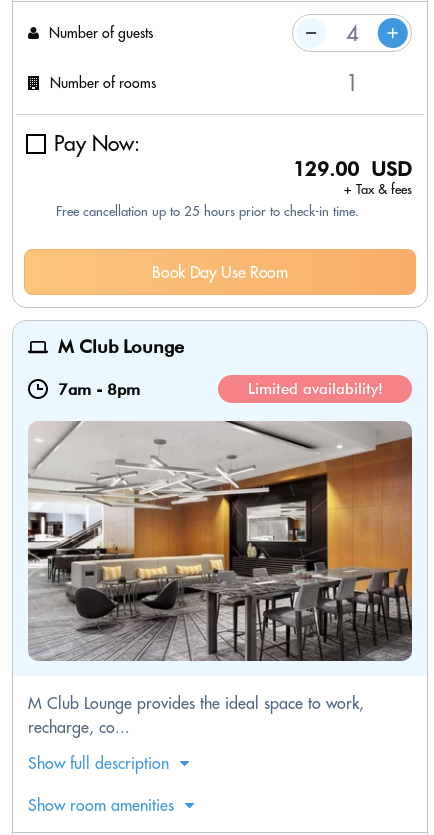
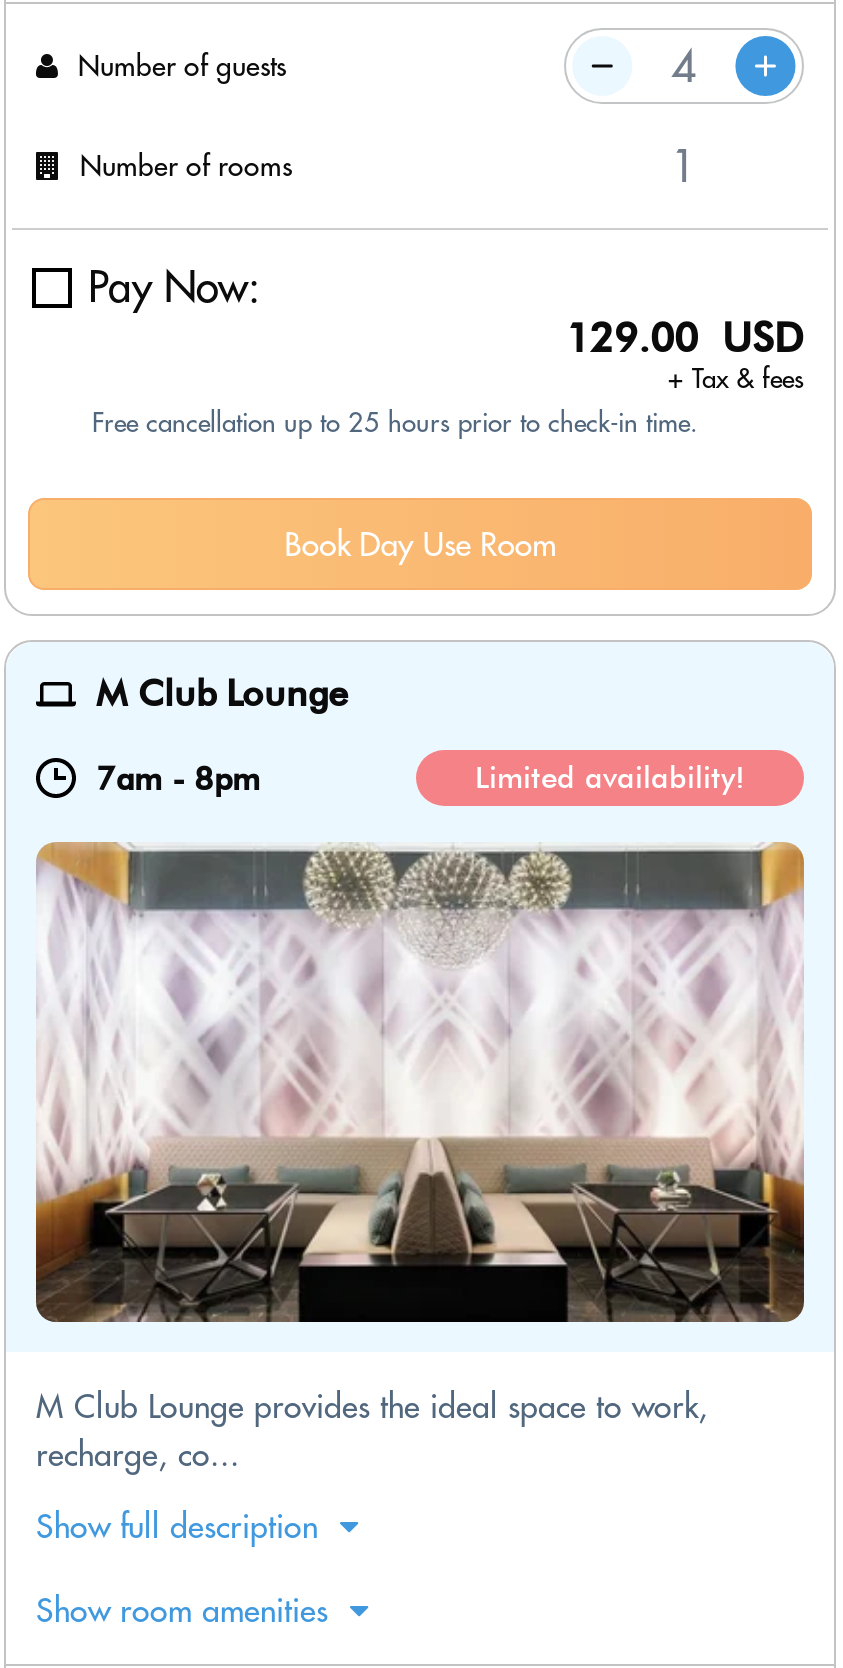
- [image]
+ [image]
